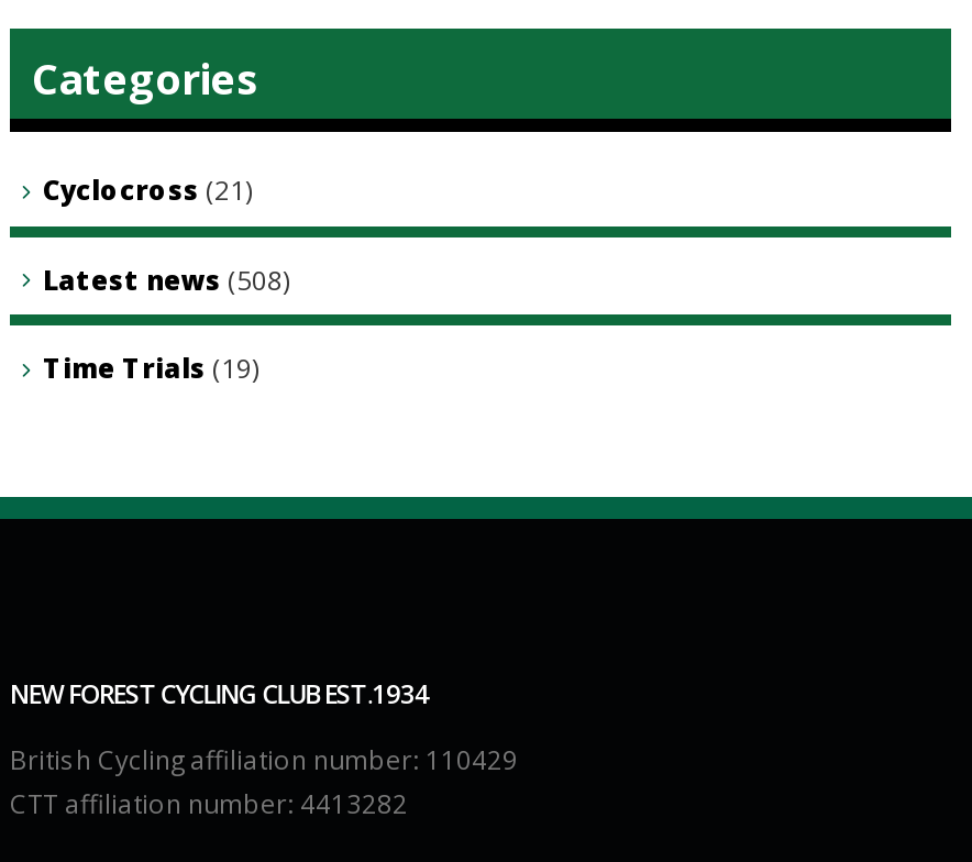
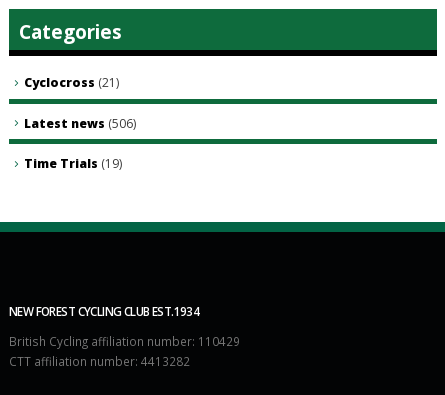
- Latest news (508)
+ Latest news (506)
